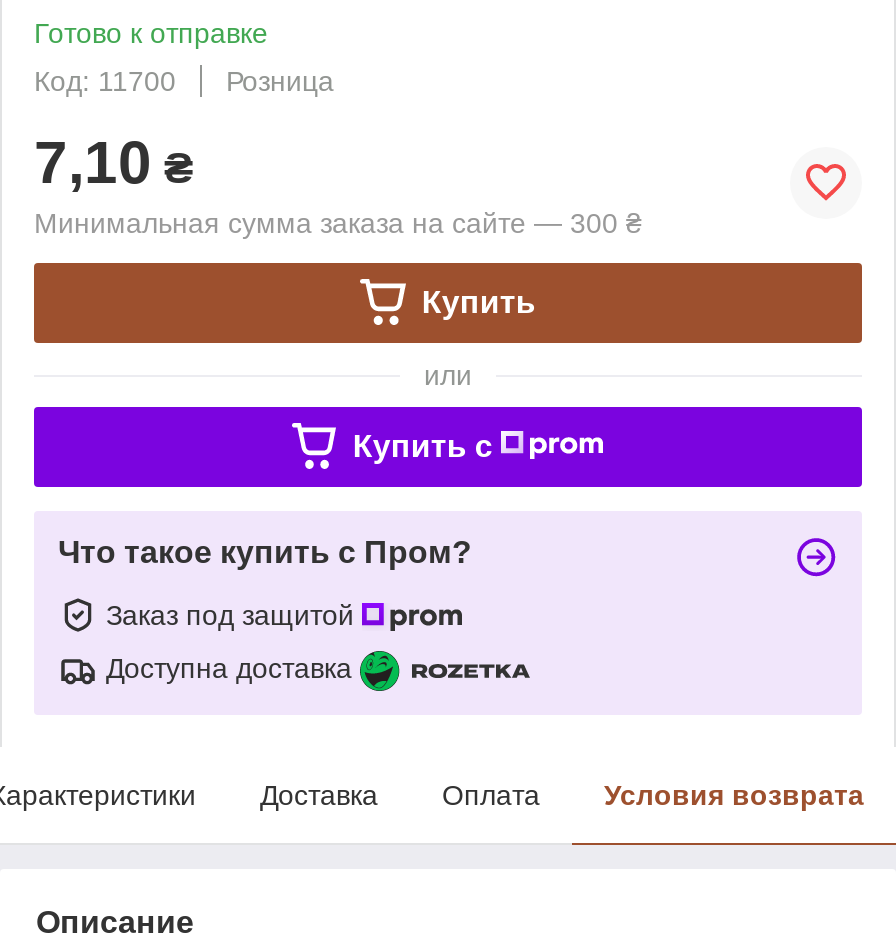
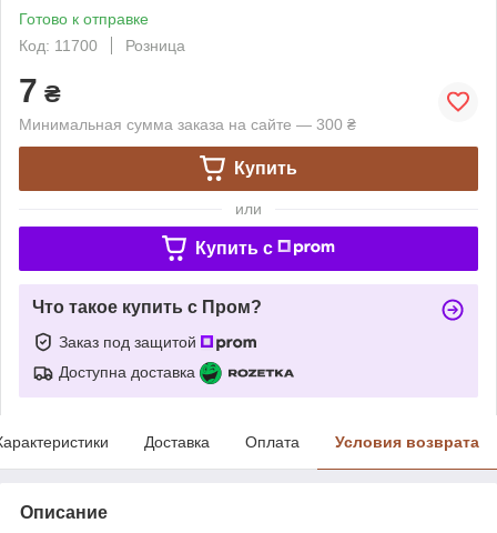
- 7,10 ₴
+ 7 ₴
